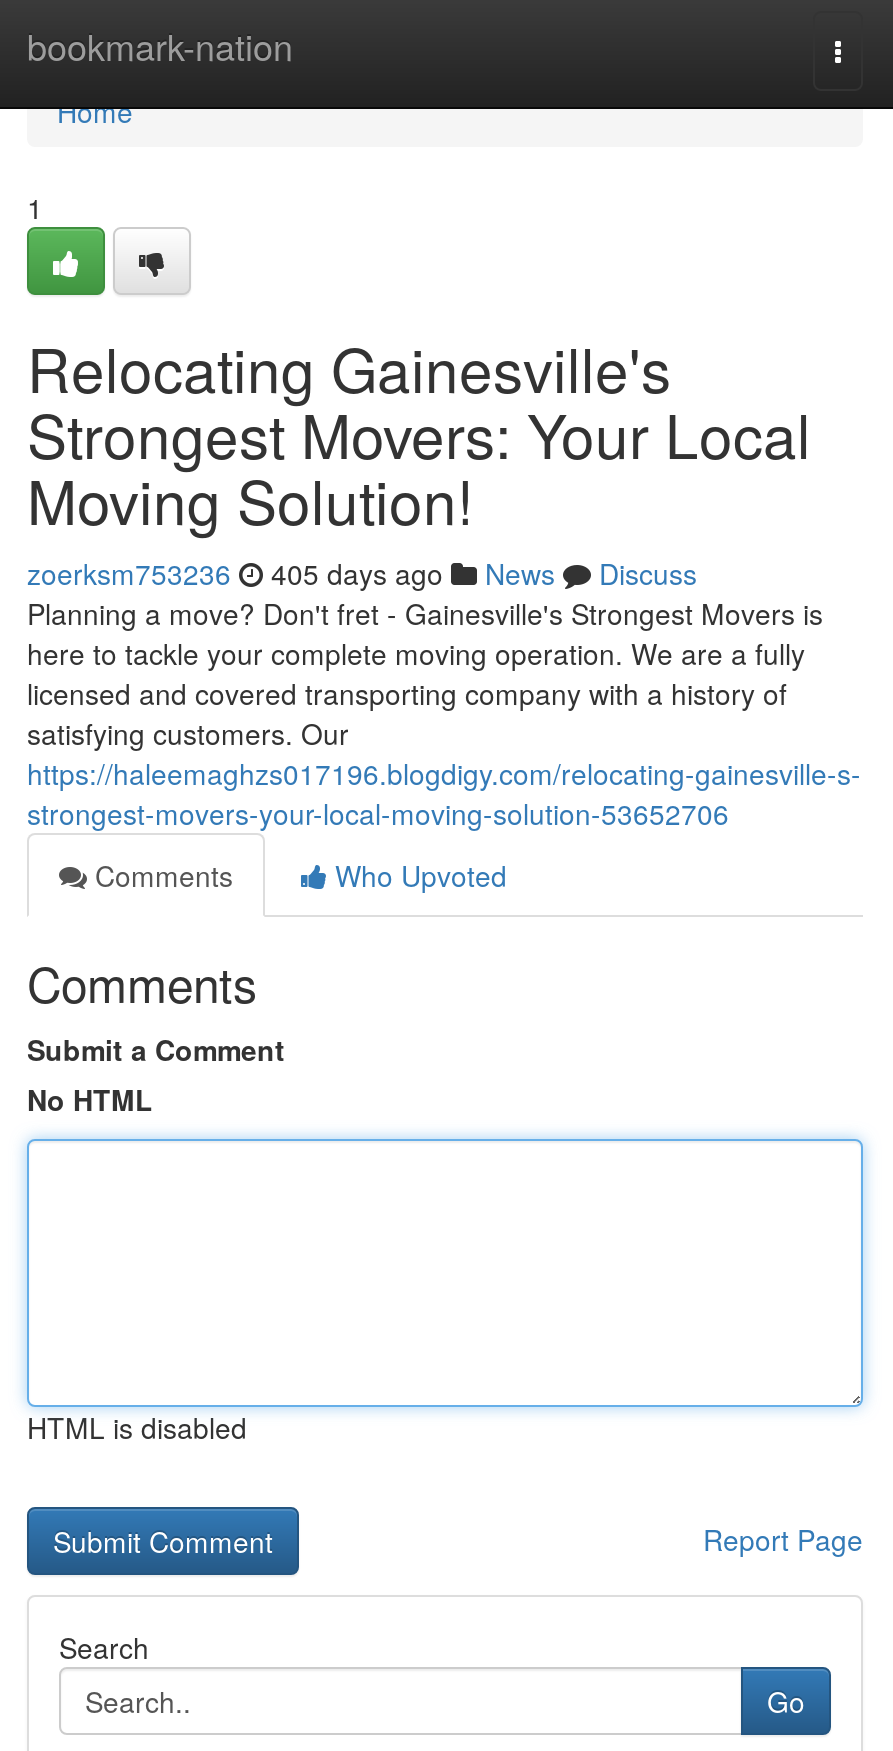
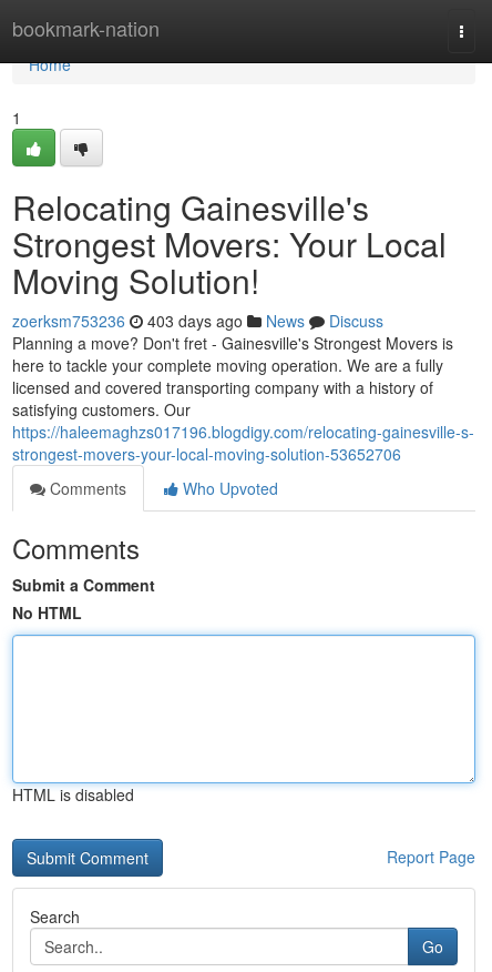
- zoerksm753236 405 days ago News Discuss
+ zoerksm753236 403 days ago News Discuss
